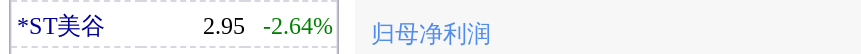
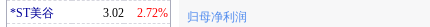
- 2.95
+ 3.02

- -2.64%
+ 2.72%
